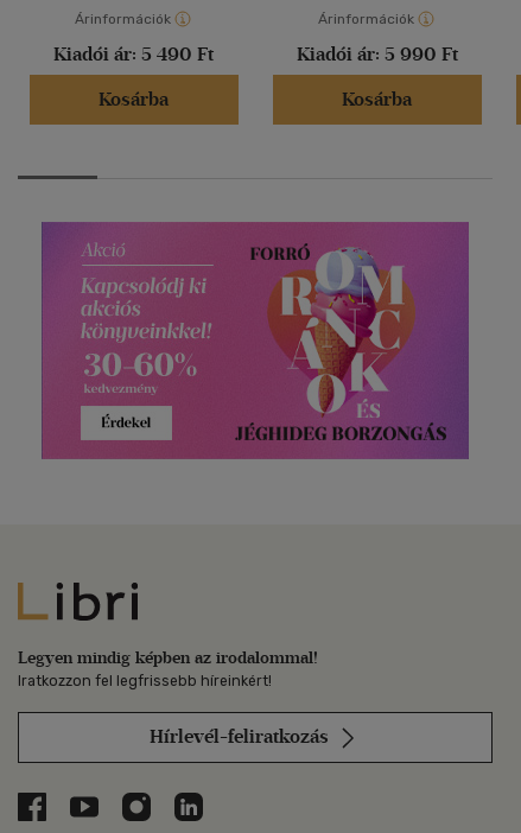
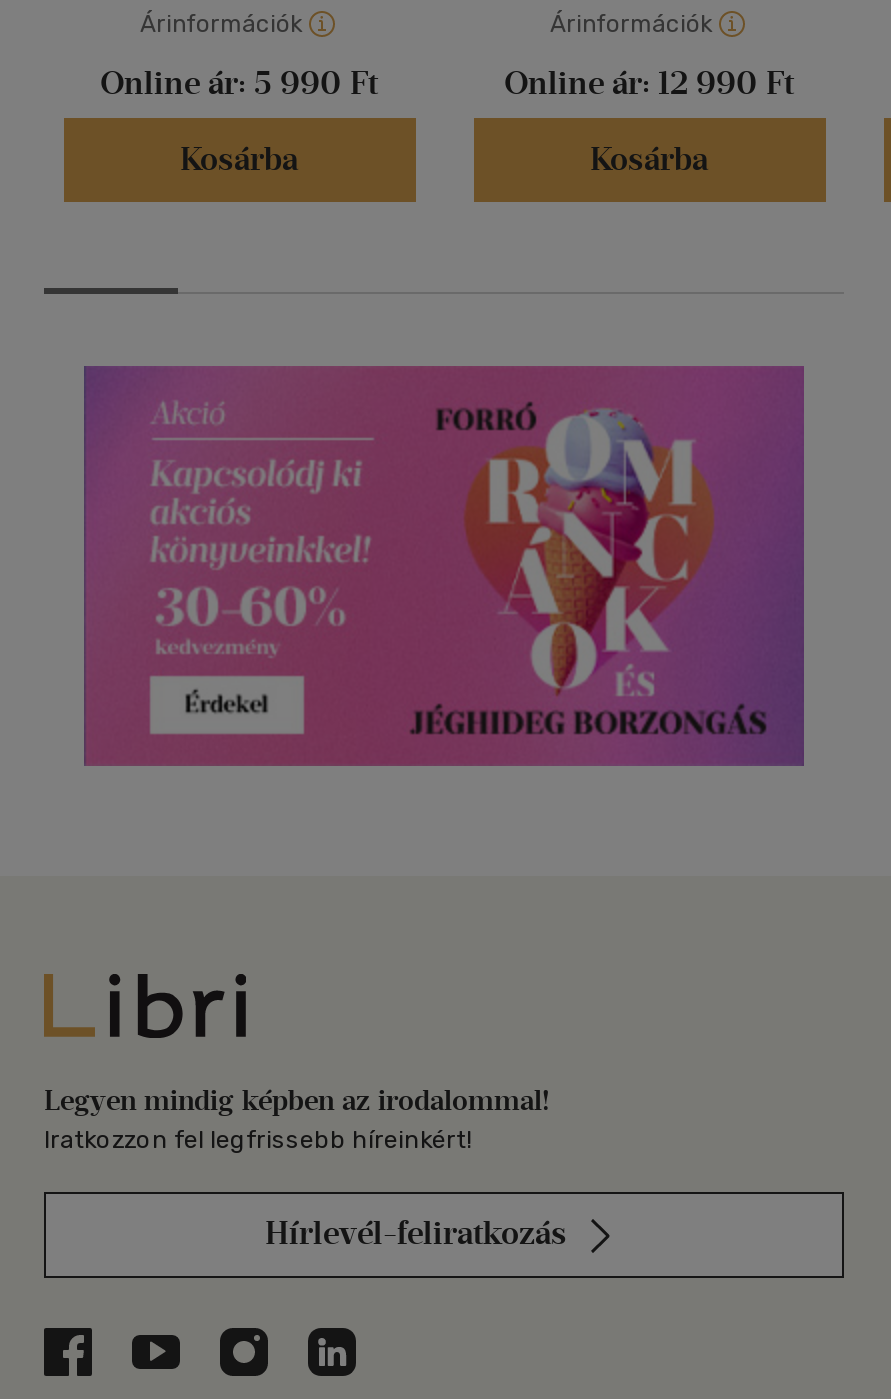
- Kiadói ár: 5 490 Ft
+ Online ár: 5 990 Ft

- Kiadói ár: 5 990 Ft
+ Online ár: 12 990 Ft
